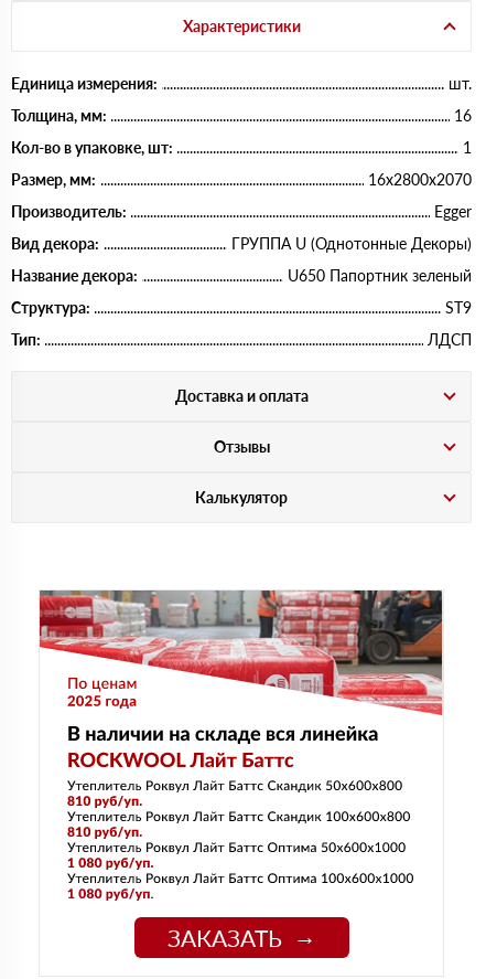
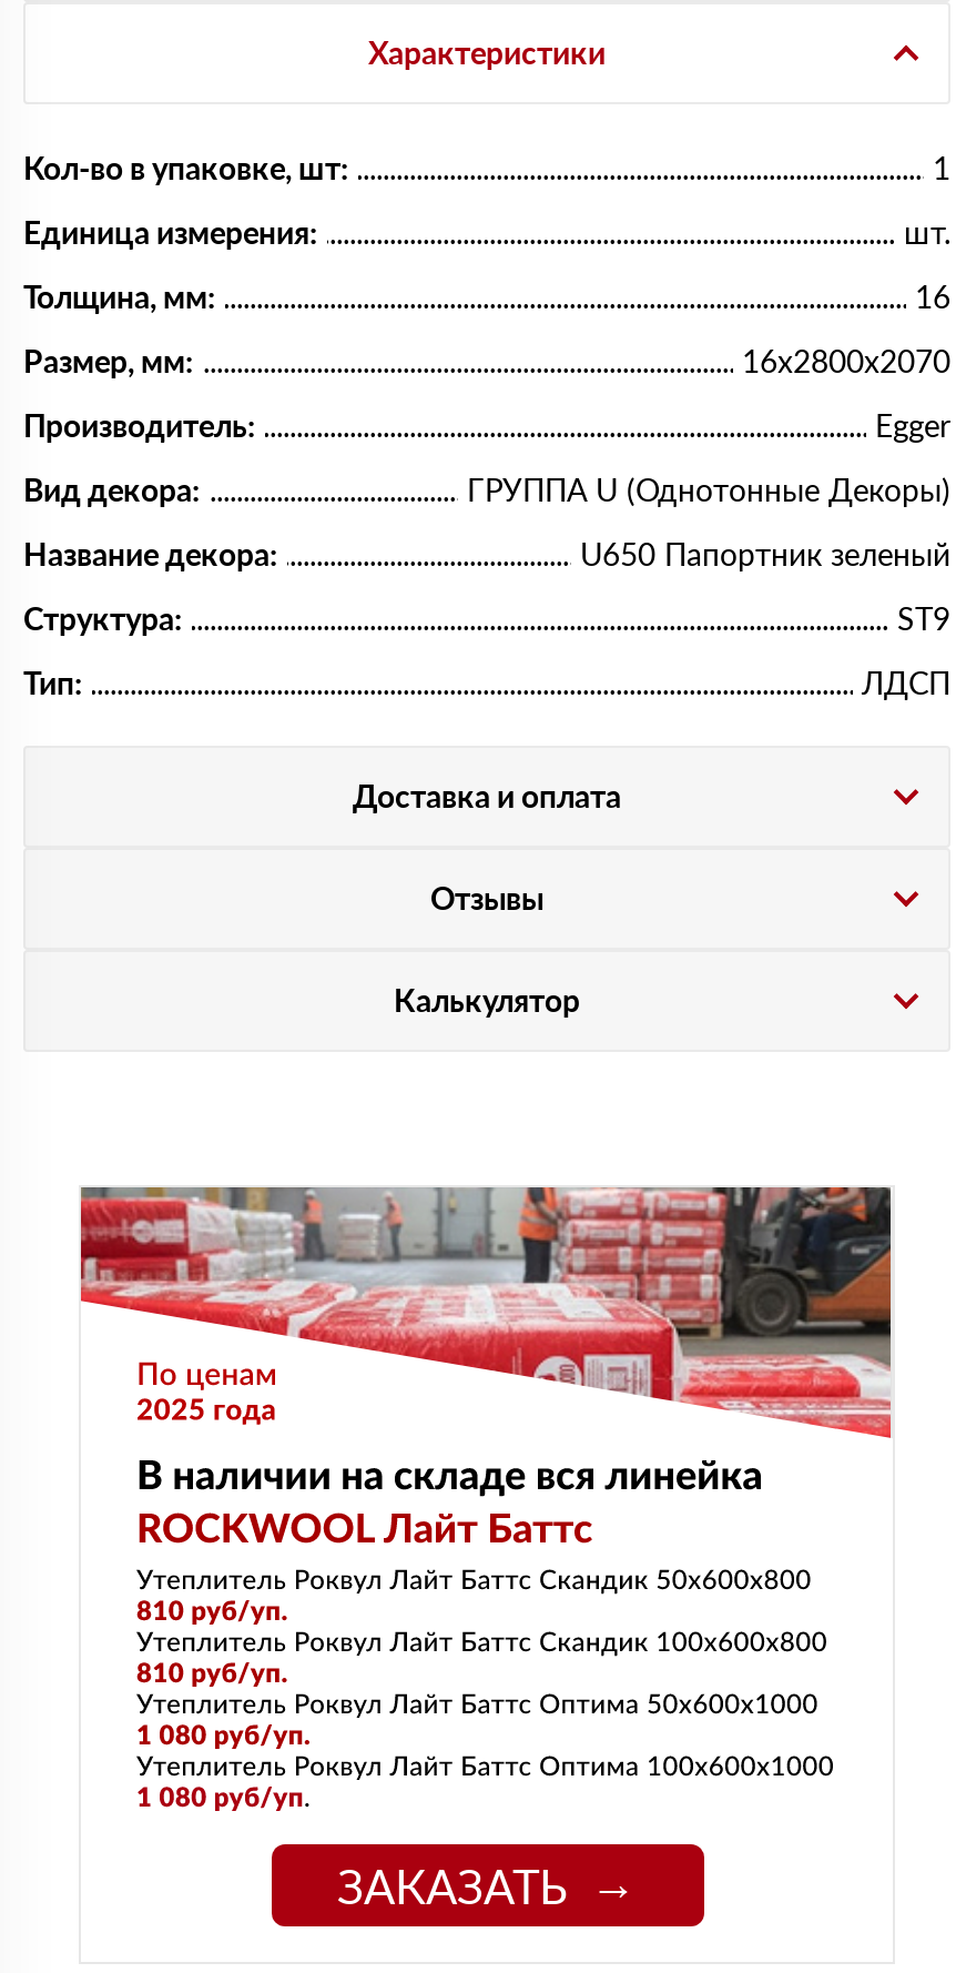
moved down: Единица измерения: | шт. | Толщина, мм: | 16

moved up: Кол-во в упаковке, шт: | 1
